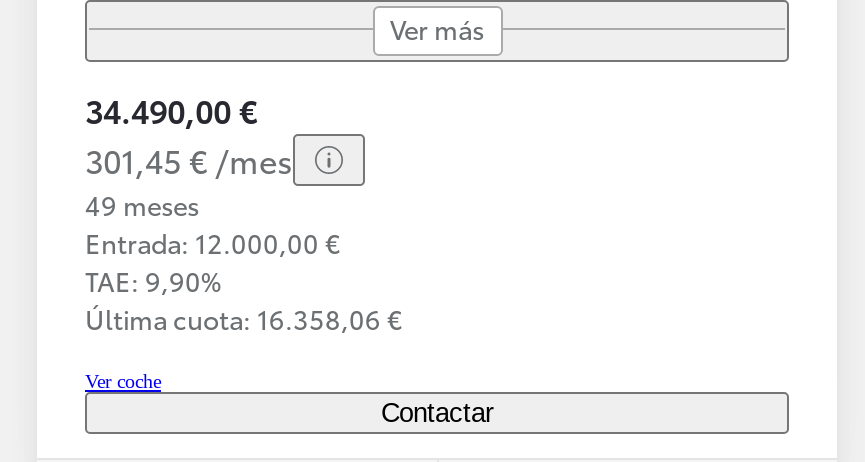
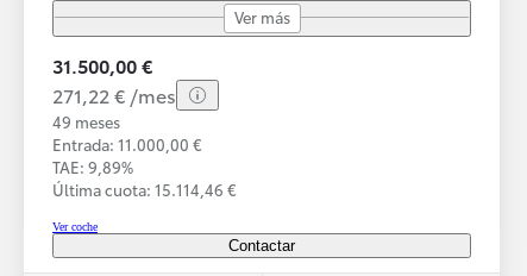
- 34.490,00 €
+ 31.500,00 €

- 301,45 € /mes
+ 271,22 € /mes

- Entrada: 12.000,00 €
+ Entrada: 11.000,00 €

- TAE: 9,90%
+ TAE: 9,89%

- Última cuota: 16.358,06 €
+ Última cuota: 15.114,46 €
